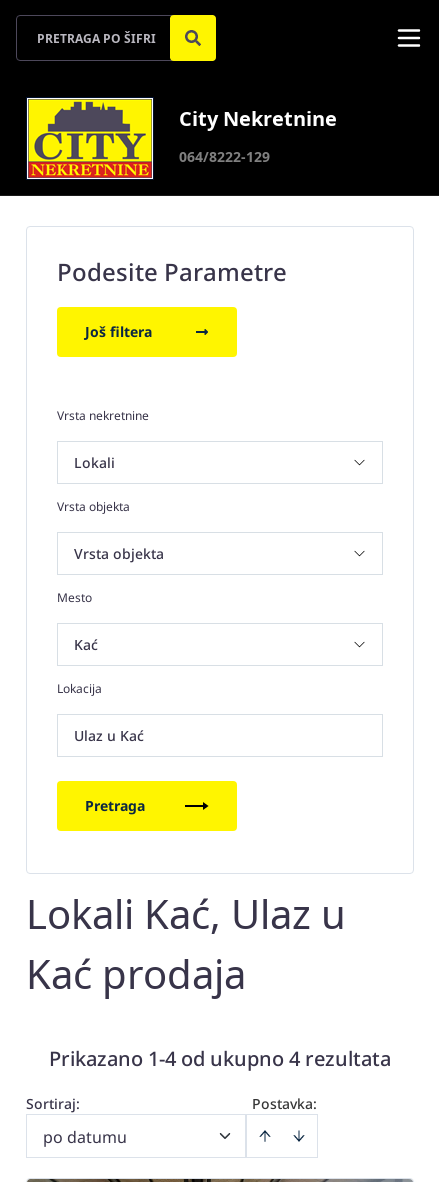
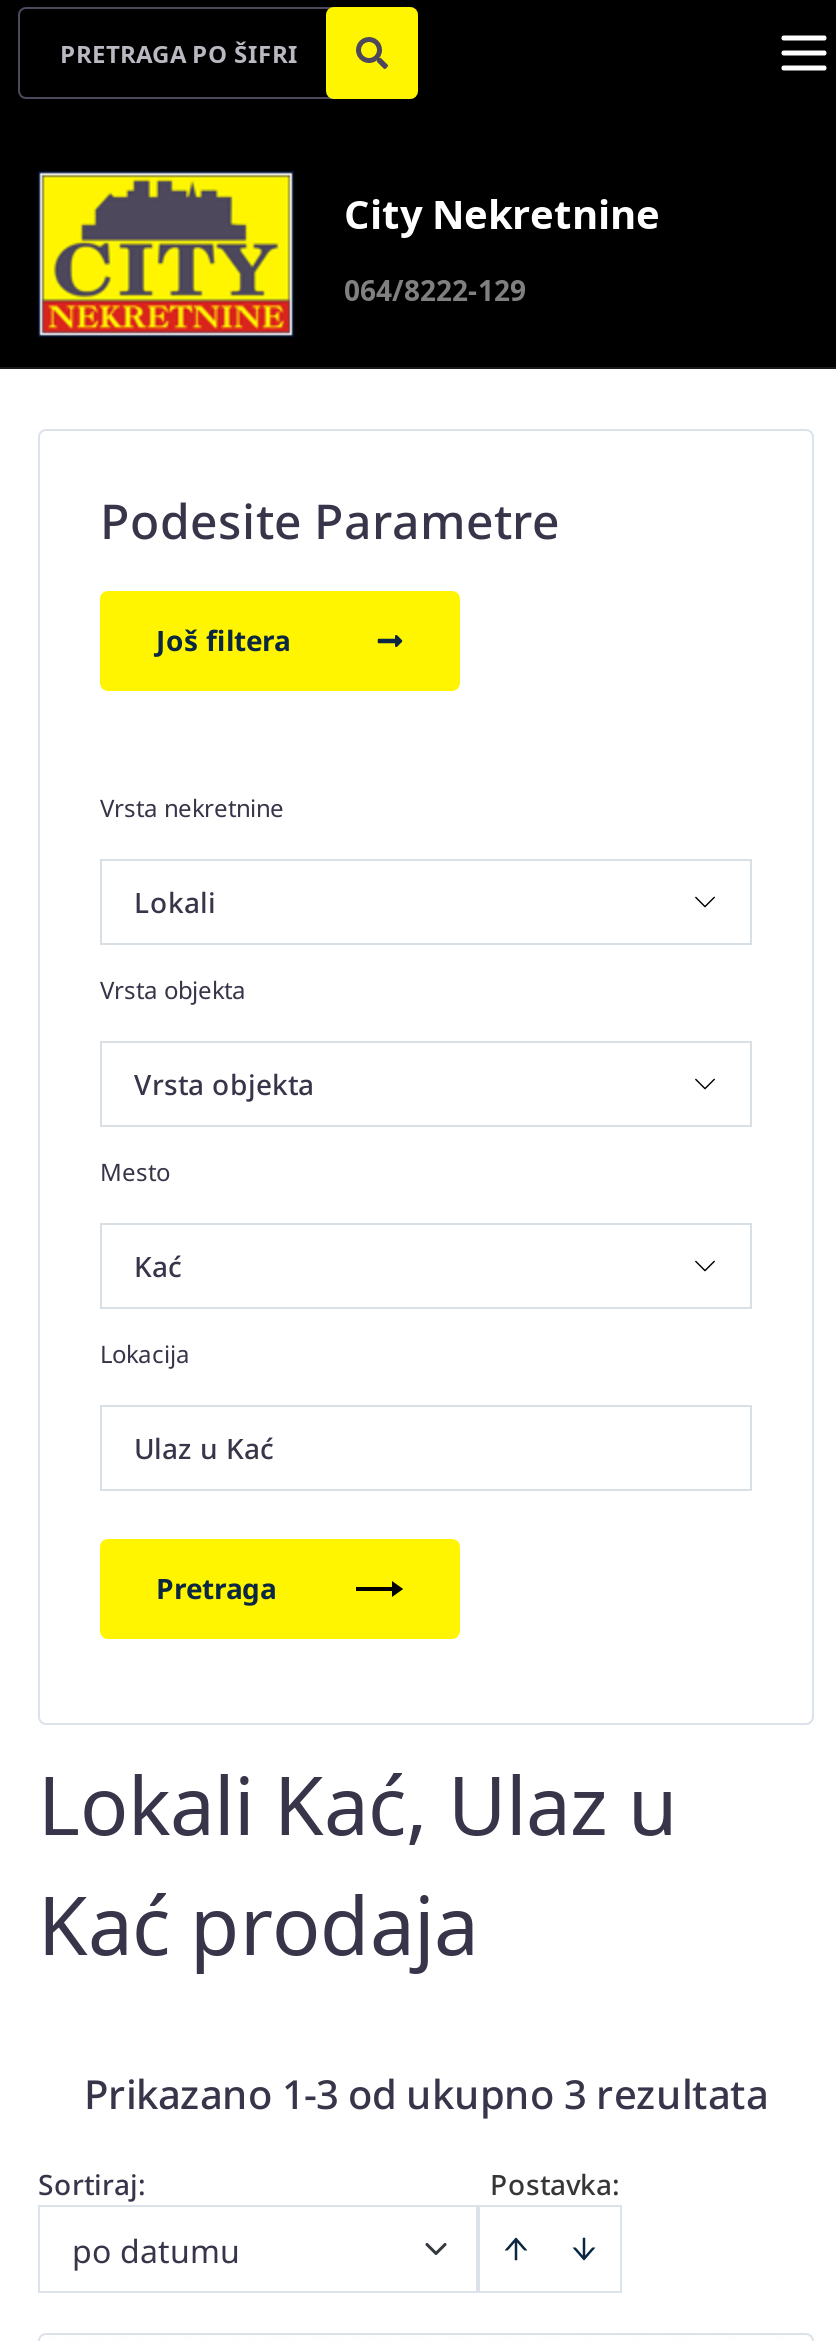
- Prikazano 1-4 od ukupno 4 rezultata
+ Prikazano 1-3 od ukupno 3 rezultata
